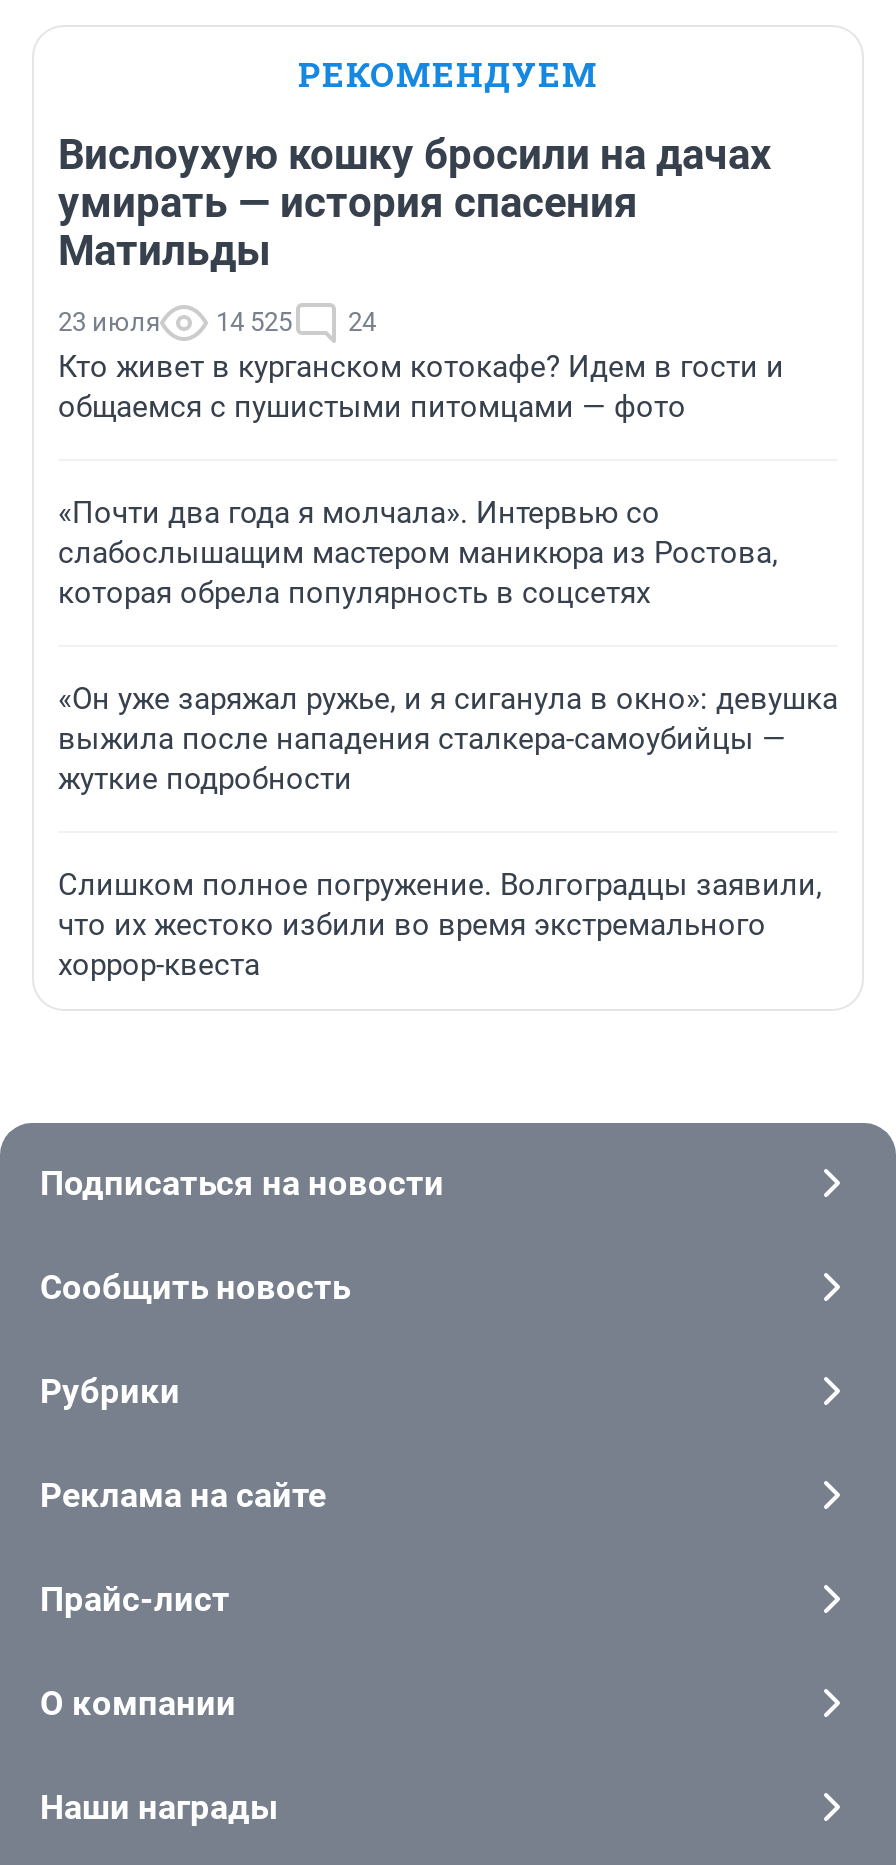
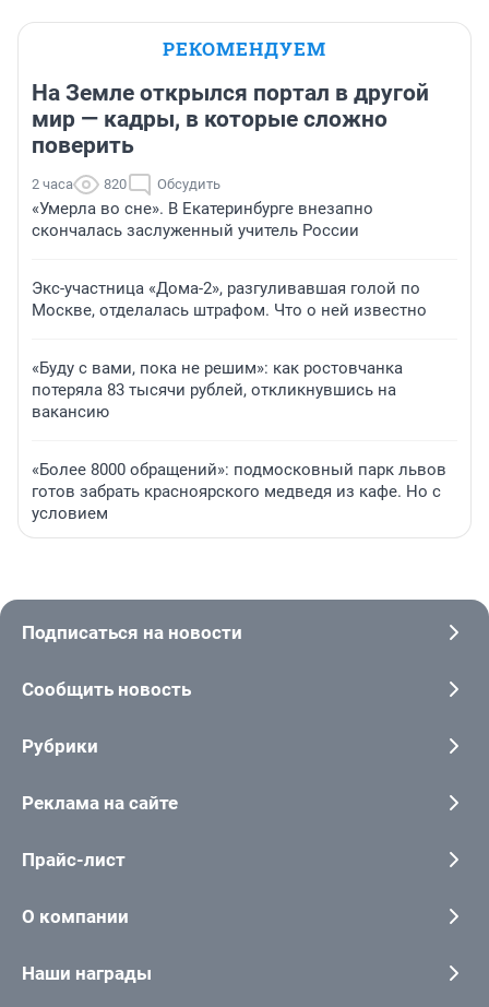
- Вислоухую кошку бросили на дачах
- умирать — история спасения
- Матильды
+ На Земле открылся портал в другой
+ мир — кадры, в которые сложно
+ поверить

- 23 июля
- 14 525
- 24
- Кто живет в курганском котокафе? Идем в гости и
- общаемся с пушистыми питомцами — фото
+ 2 часа
+ 820
+ Обсудить
+ «Умерла во сне». В Екатеринбурге внезапно
+ скончалась заслуженный учитель России

- «Почти два года я молчала». Интервью со
- слабослышащим мастером маникюра из Ростова,
- которая обрела популярность в соцсетях
+ Экс-участница «Дома-2», разгуливавшая голой по
+ Москве, отделалась штрафом. Что о ней известно

- «Он уже заряжал ружье, и я сиганула в окно»: девушка
- выжила после нападения сталкера-самоубийцы —
- жуткие подробности
+ «Буду с вами, пока не решим»: как ростовчанка
+ потеряла 83 тысячи рублей, откликнувшись на
+ вакансию

- Слишком полное погружение. Волгоградцы заявили,
- что их жестоко избили во время экстремального
- хоррор-квеста
+ «Более 8000 обращений»: подмосковный парк львов
+ готов забрать красноярского медведя из кафе. Но с
+ условием
